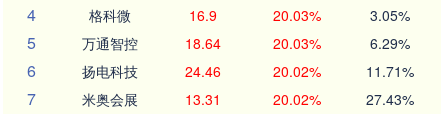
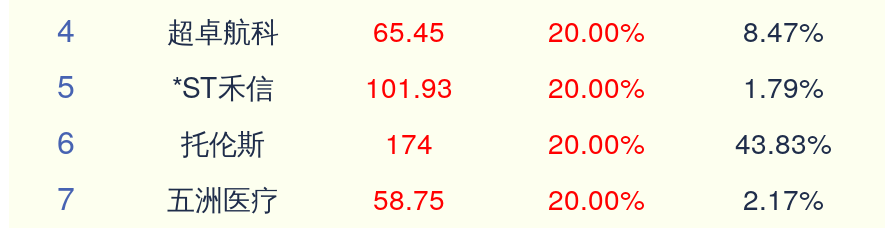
- 格科微
- 16.9
- 20.03%
- 3.05%
+ 超卓航科
+ 65.45
+ 20.00%
+ 8.47%

- 万通智控
- 18.64
- 20.03%
- 6.29%
+ *ST禾信
+ 101.93
+ 20.00%
+ 1.79%

- 扬电科技
- 24.46
- 20.02%
- 11.71%
+ 托伦斯
+ 174
+ 20.00%
+ 43.83%

- 米奥会展
- 13.31
- 20.02%
- 27.43%
+ 五洲医疗
+ 58.75
+ 20.00%
+ 2.17%
